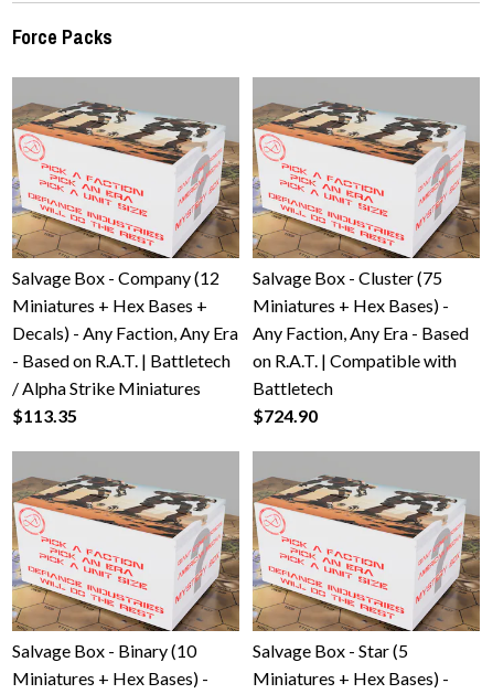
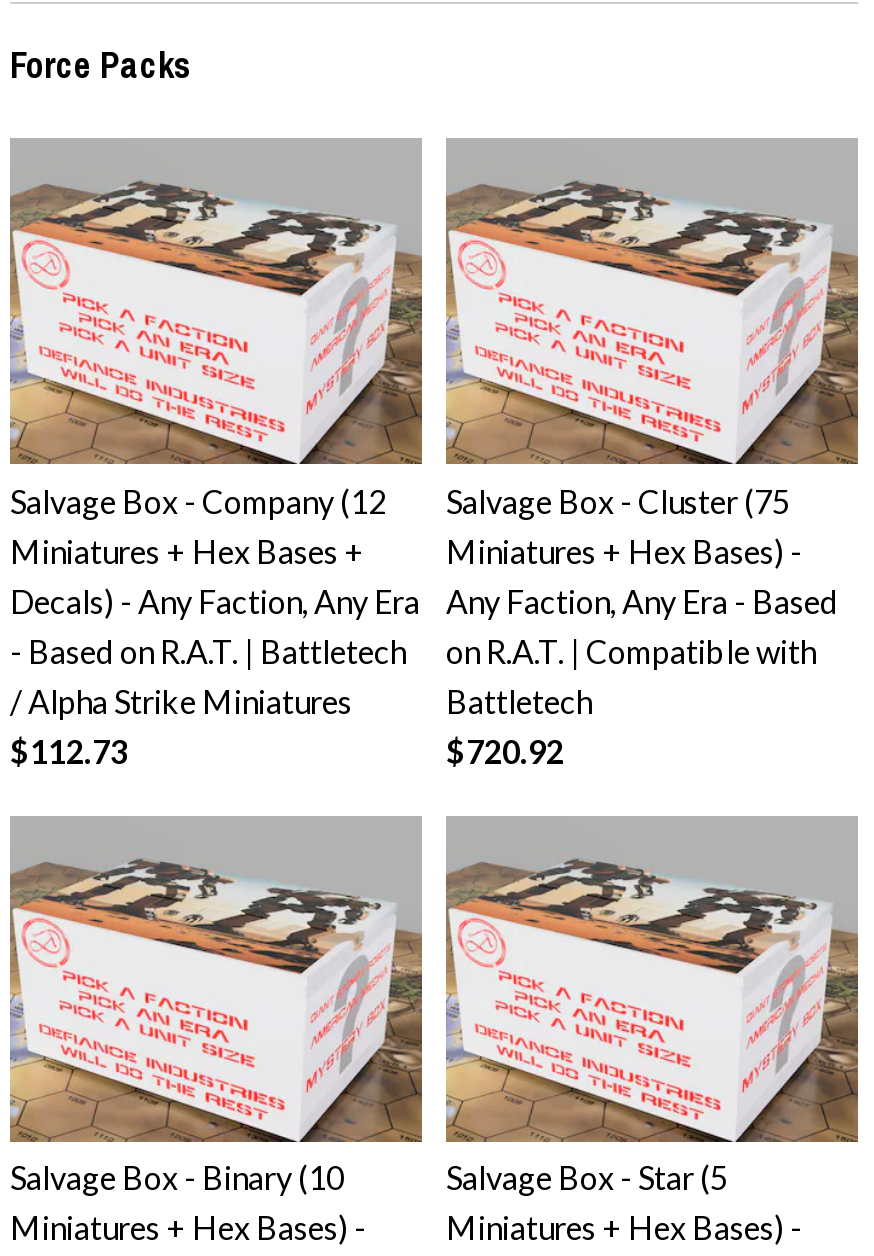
- $113.35
+ $112.73

- $724.90
+ $720.92
